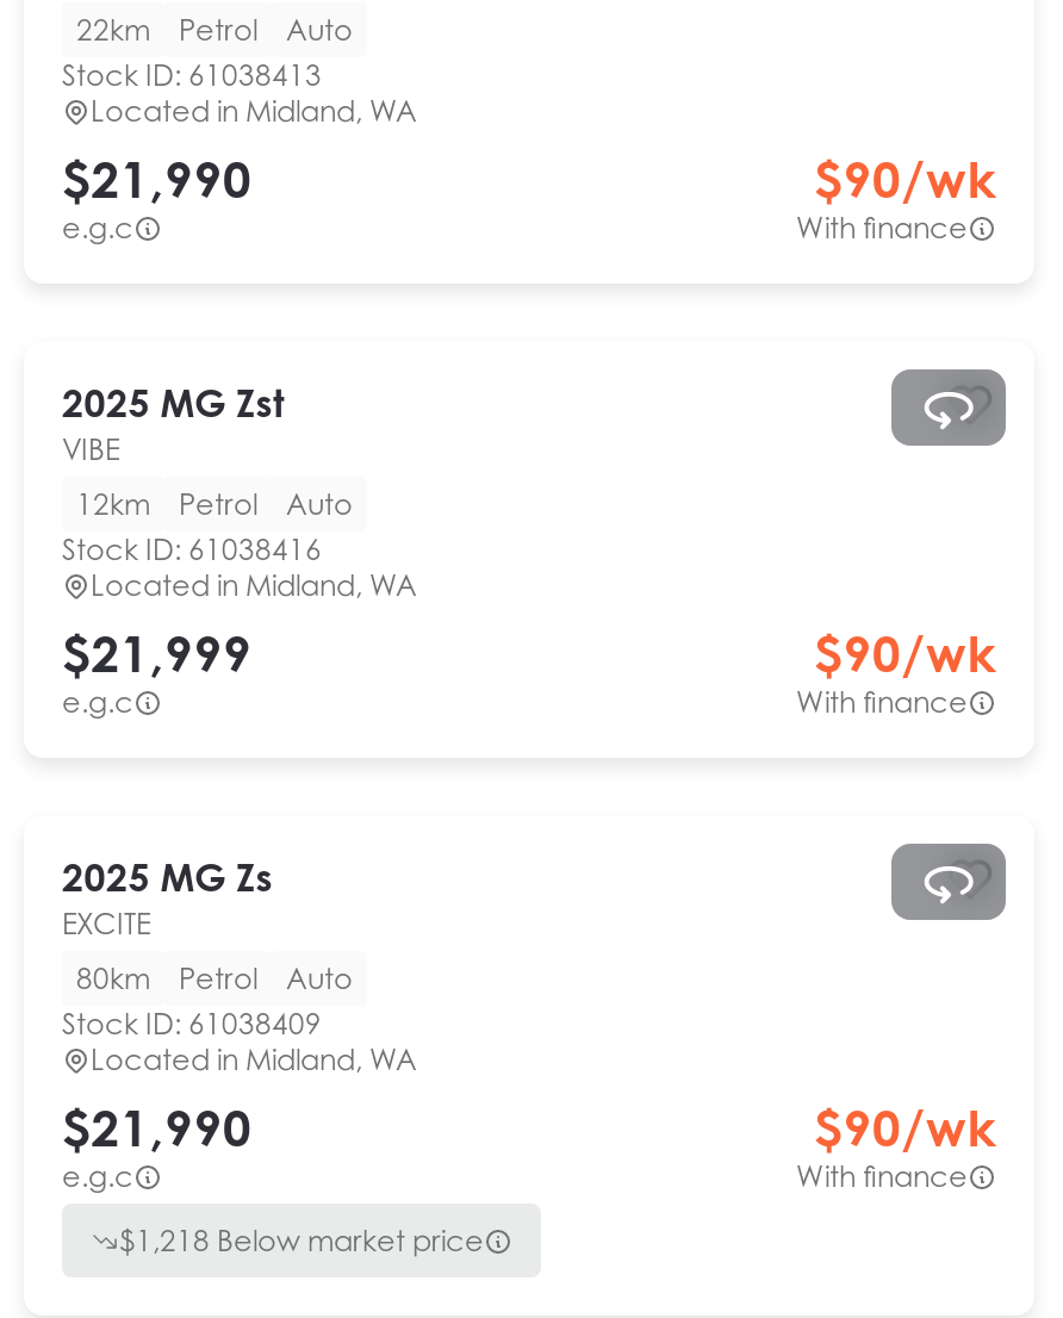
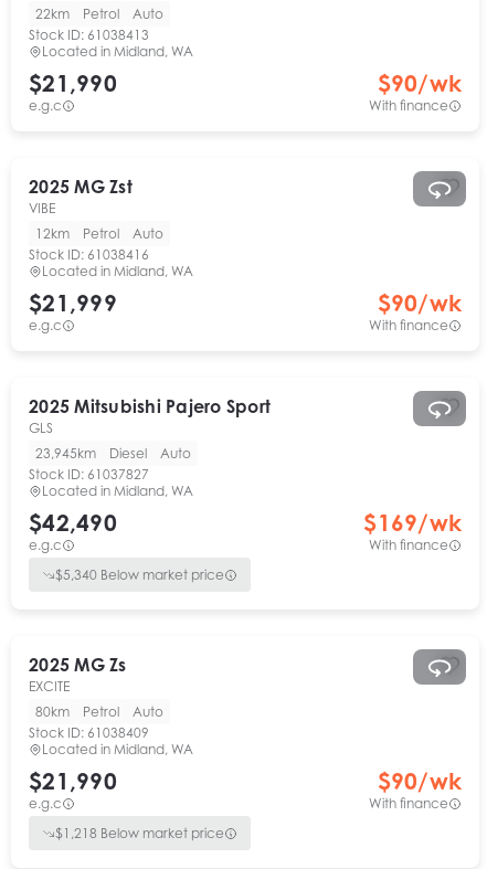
+ 2025 Mitsubishi Pajero Sport
+ GLS
+ 23,945km
+ Diesel
+ Auto
+ Stock ID: 61037827
+ Located in Midland, WA
+ $42,490
+ e.g.c

+ $169/wk
+ With finance
+ $5,340 Below market price
